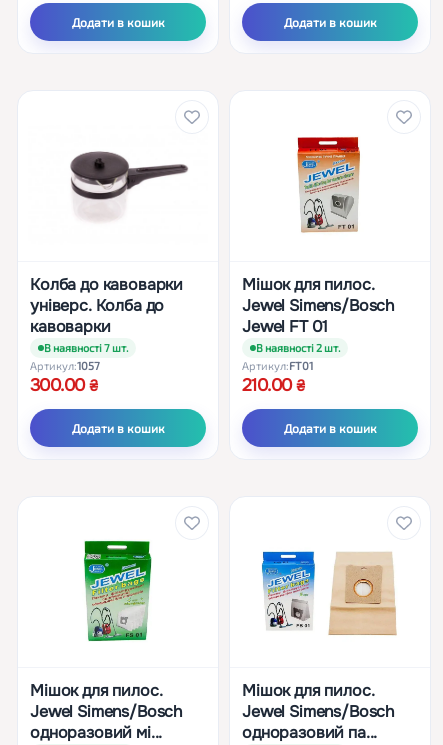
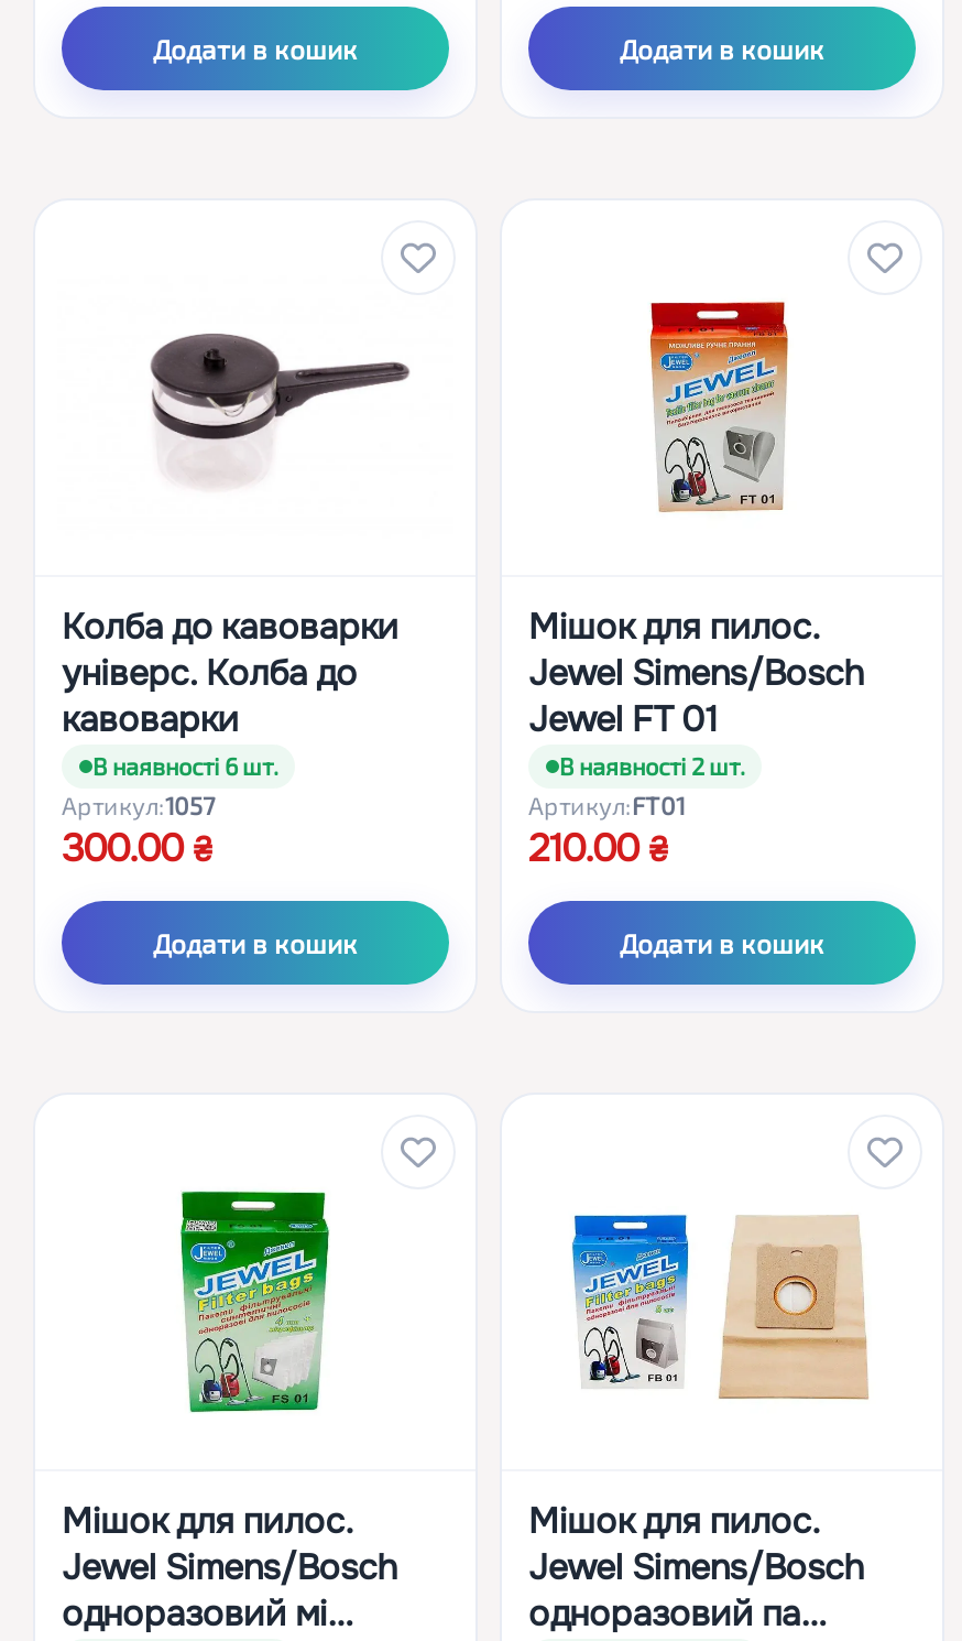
- В наявності 7 шт.
+ В наявності 6 шт.
